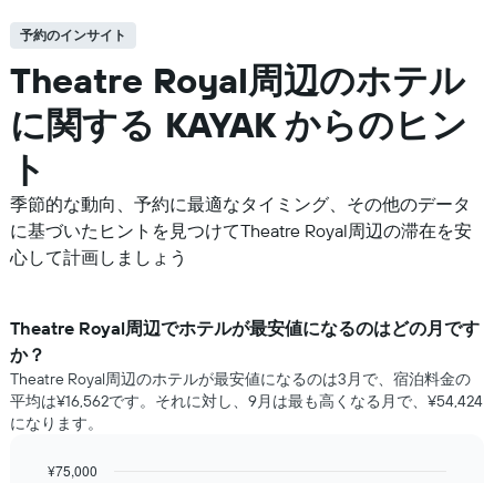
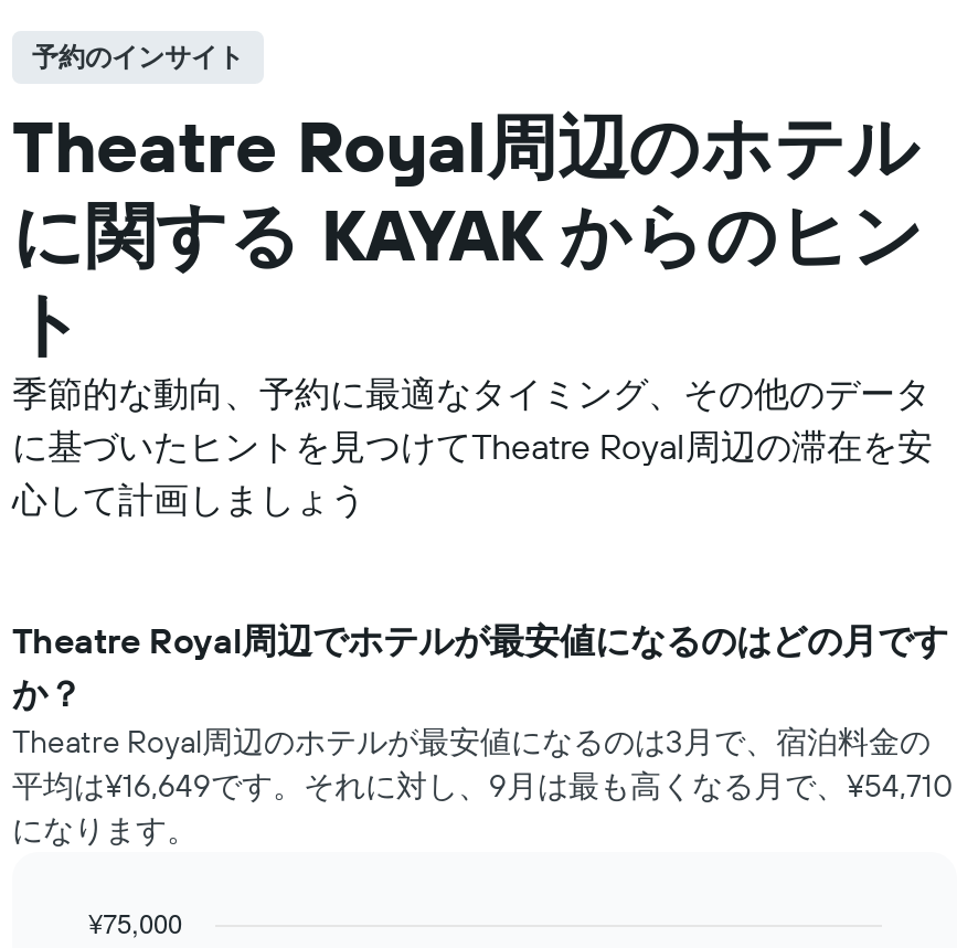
- 平均は¥16,562です。それに対し、9月は最も高くなる月で、¥54,424
+ 平均は¥16,649です。それに対し、9月は最も高くなる月で、¥54,710
